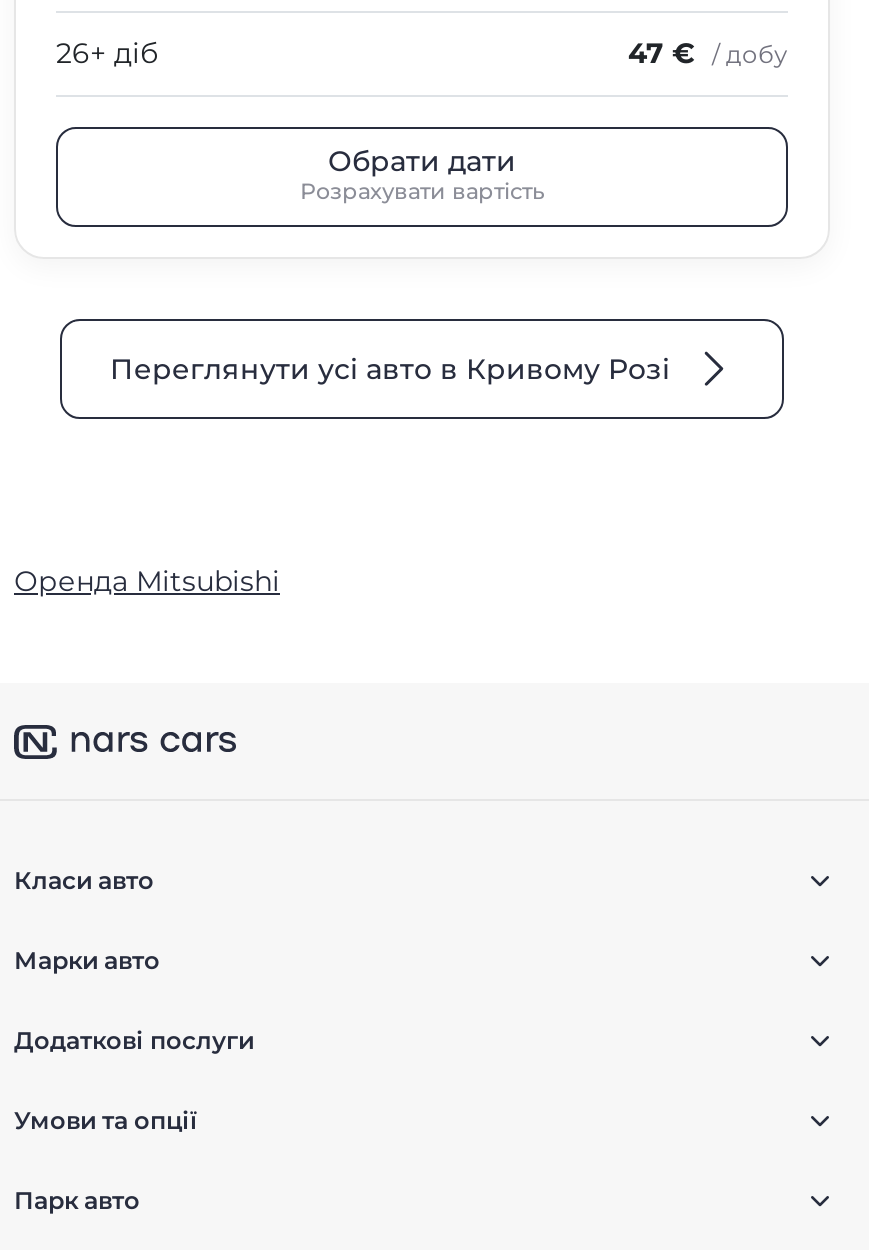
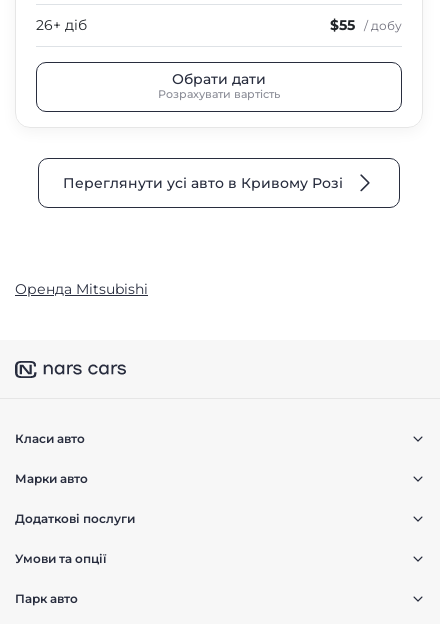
- 47 € / добу
+ $55 / добу
